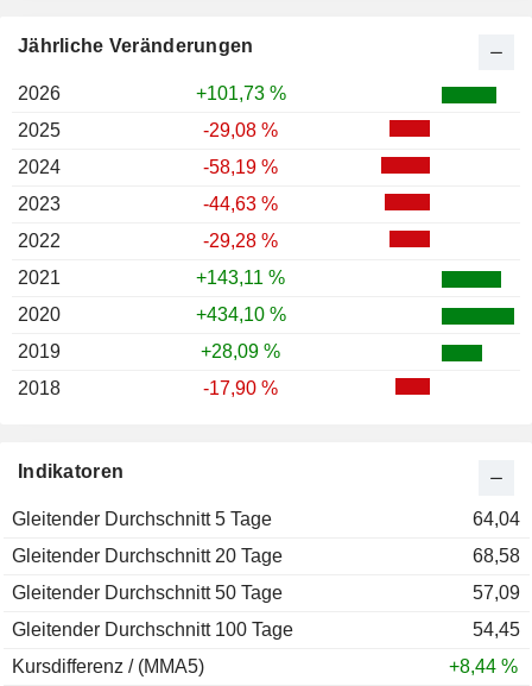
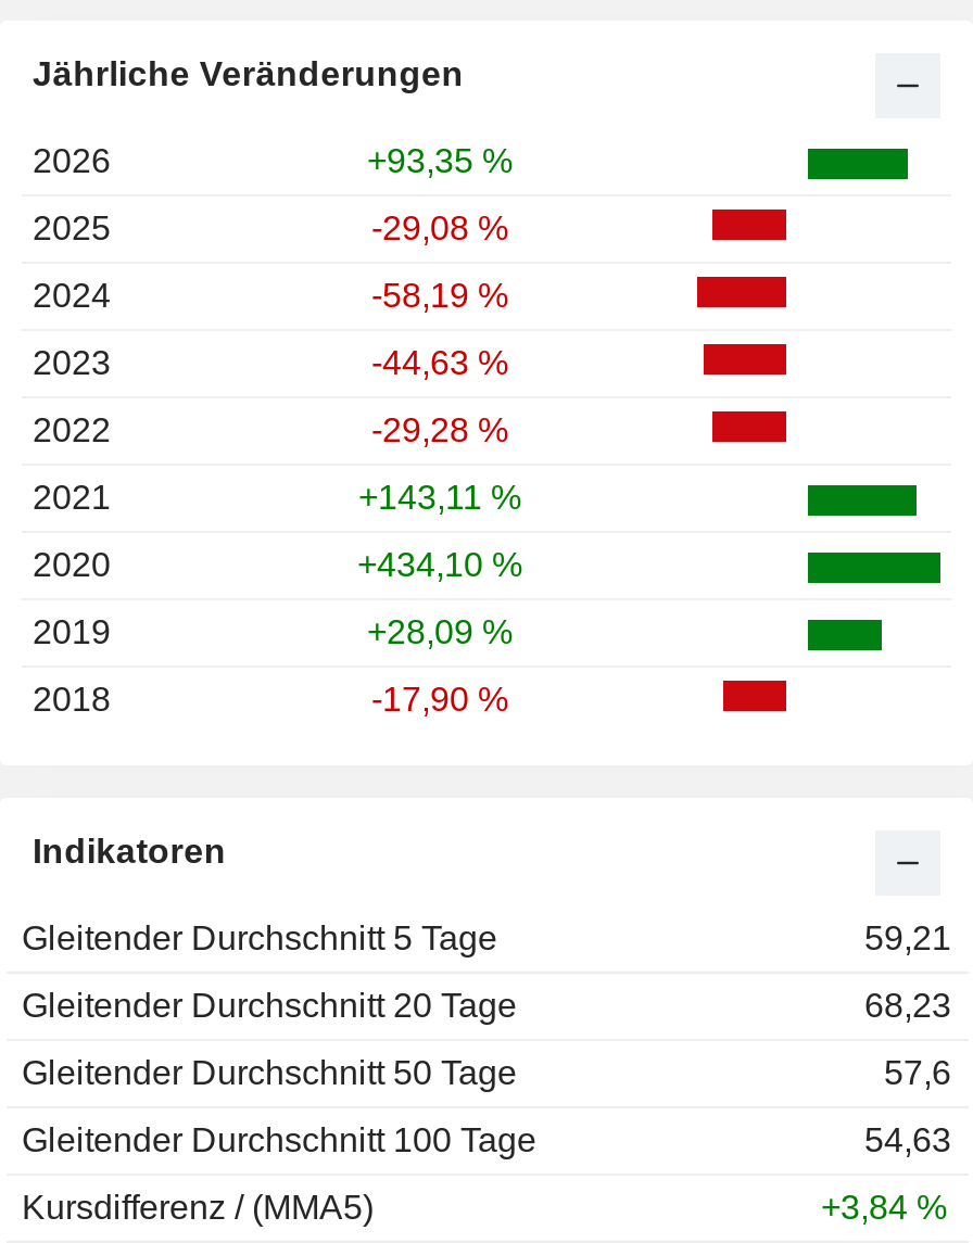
- +101,73 %
+ +93,35 %

- 64,04
+ 59,21

- 68,58
+ 68,23

- 57,09
+ 57,6

- 54,45
+ 54,63

- +8,44 %
+ +3,84 %
